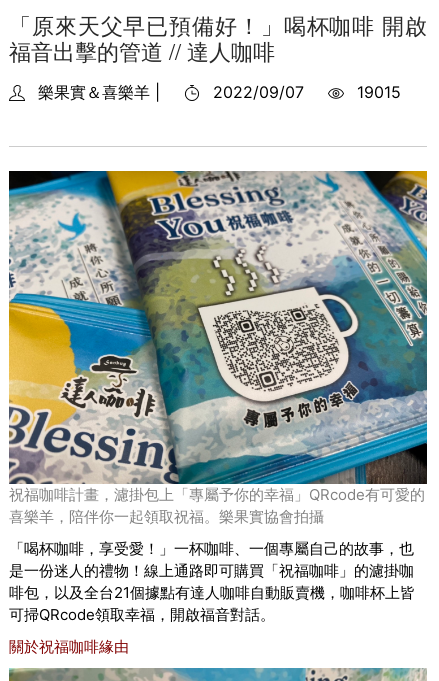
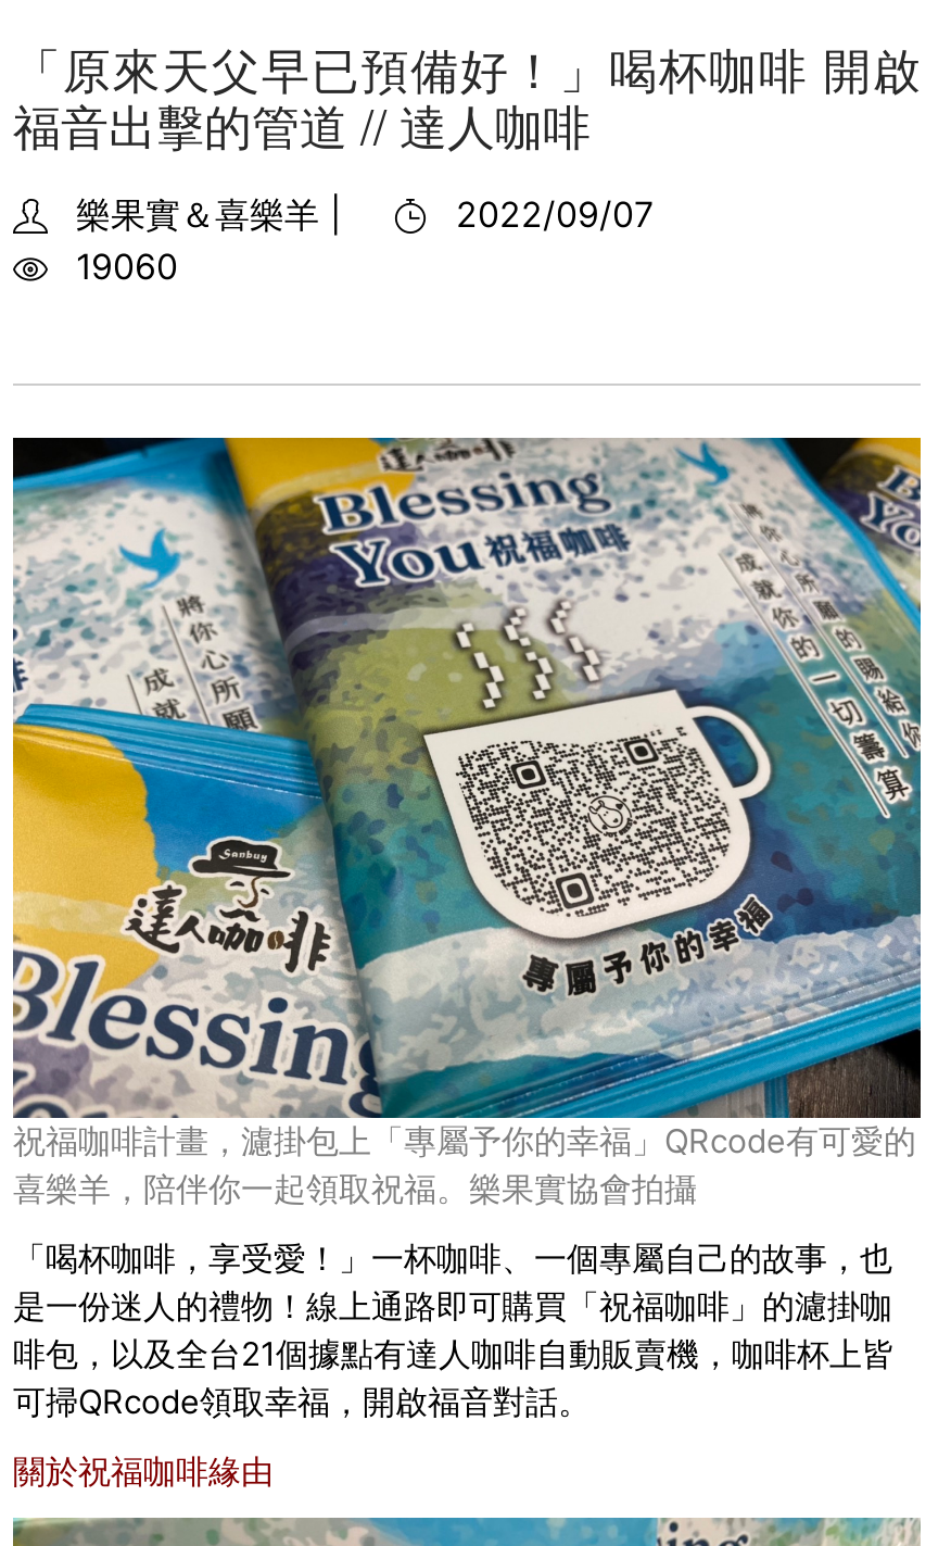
- 19015
+ 19060
